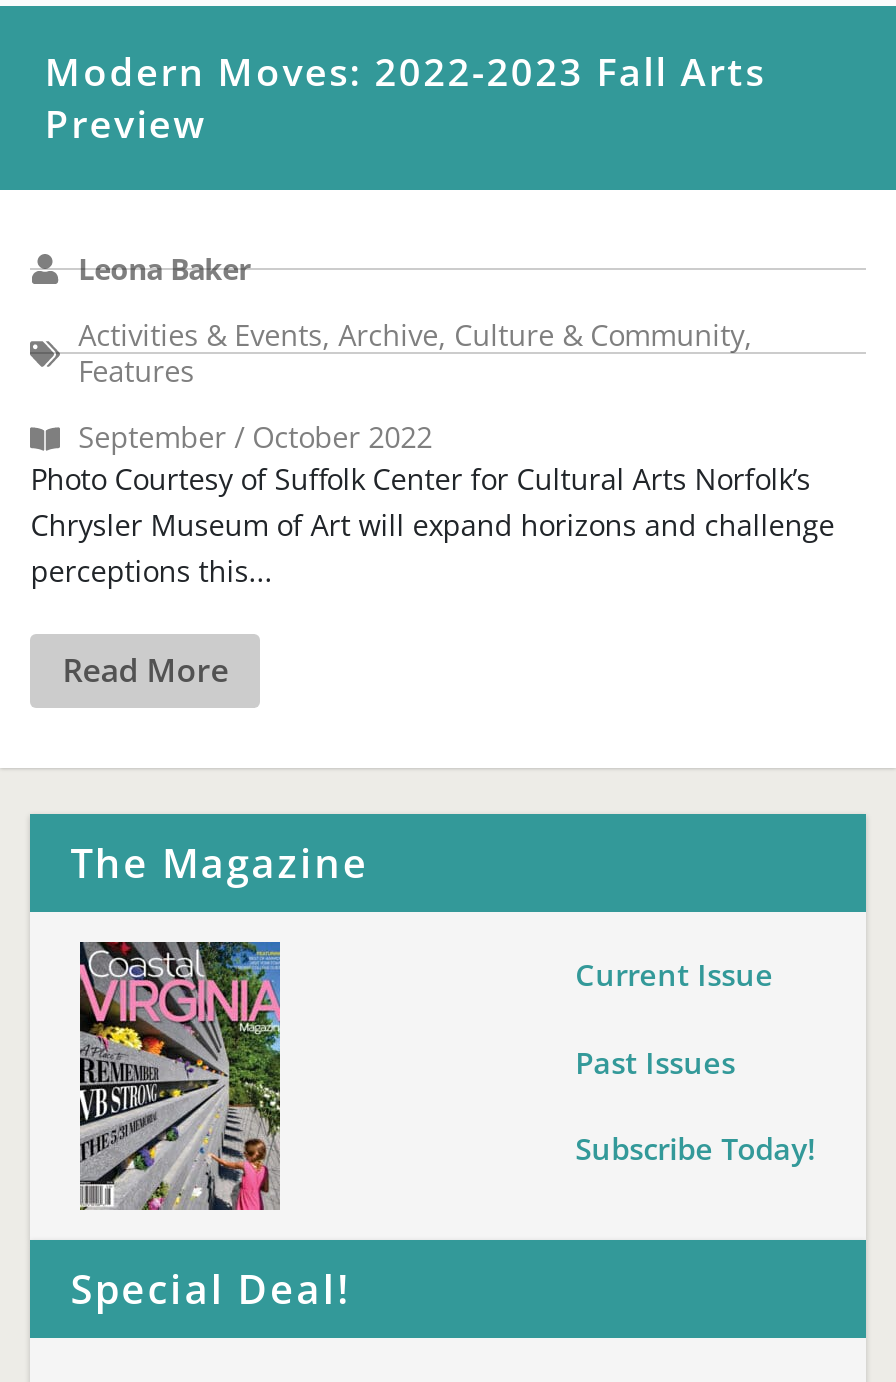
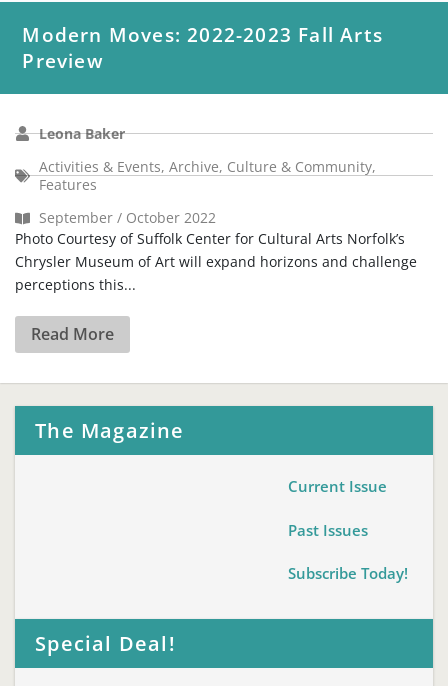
- [image]
